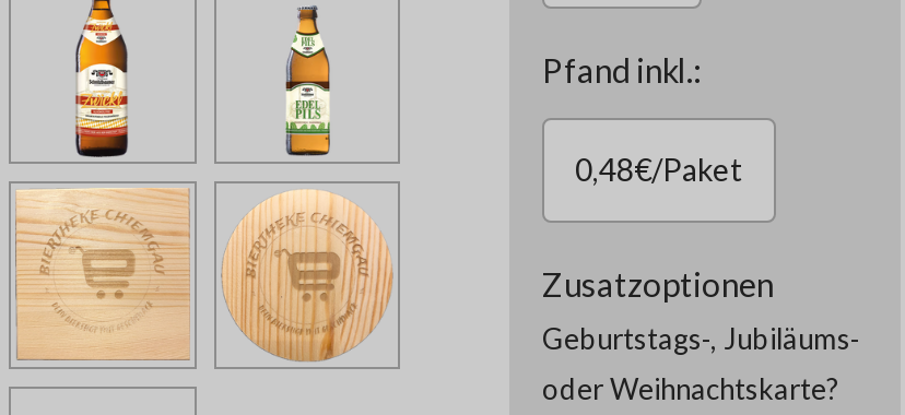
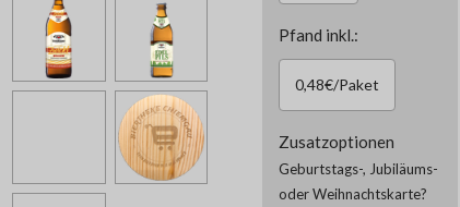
- [image]
